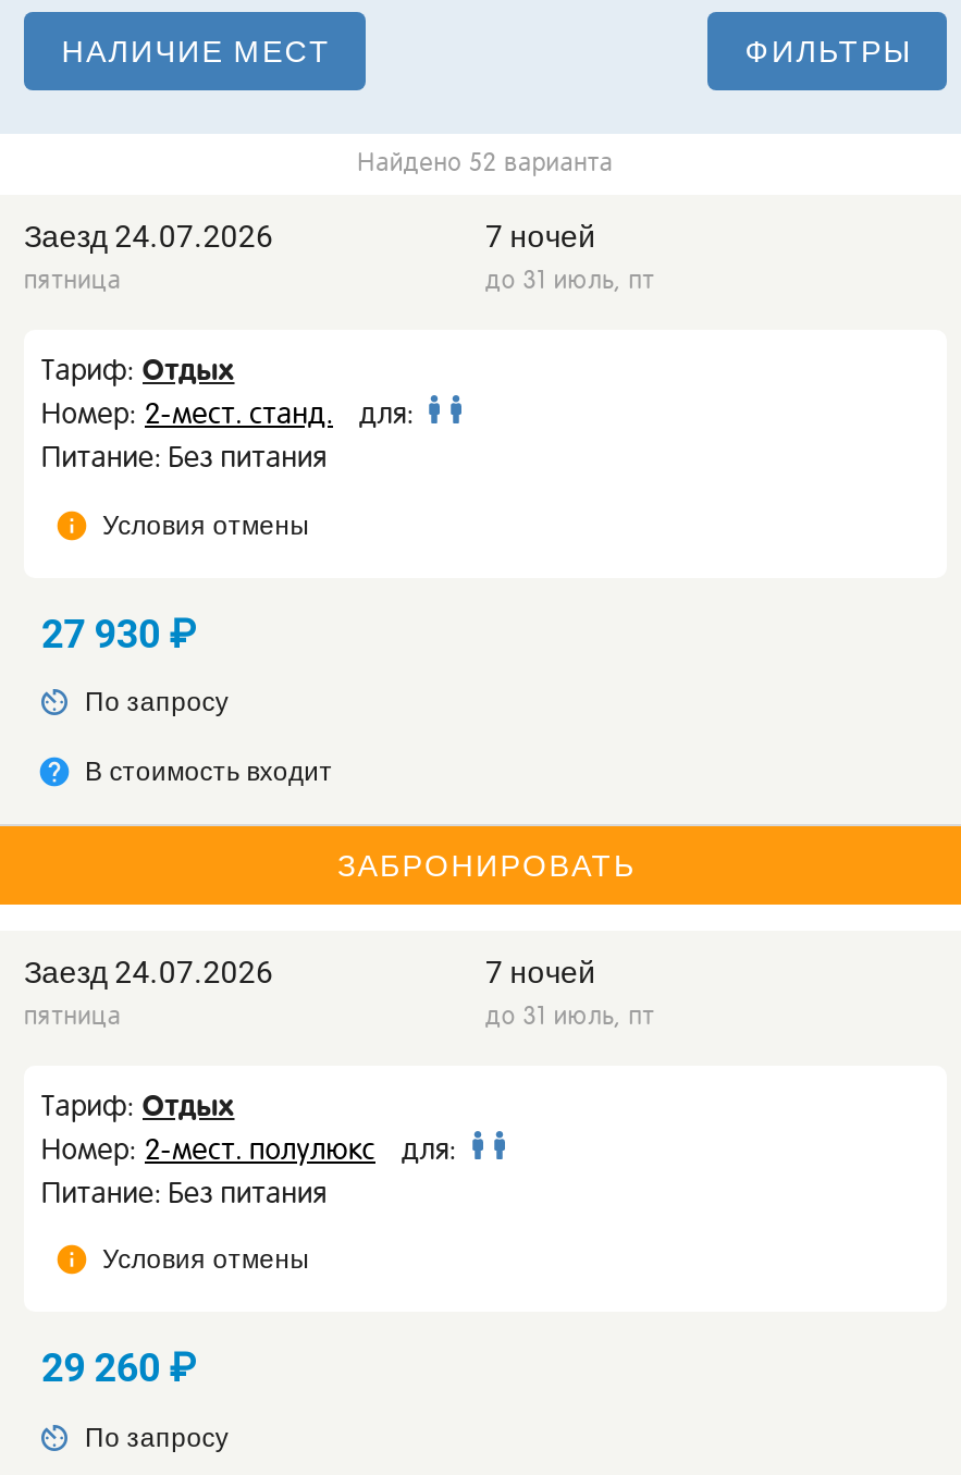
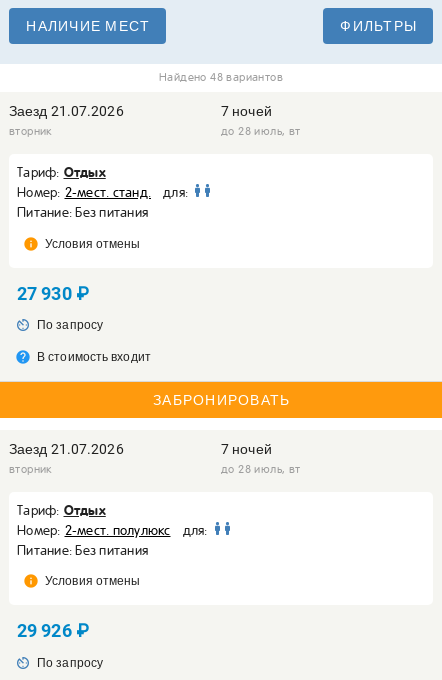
- Найдено 52 варианта
+ Найдено 48 вариантов

- Заезд 24.07.2026
- пятница
+ Заезд 21.07.2026
+ вторник

- до 31 июль, пт
+ до 28 июль, вт

- Заезд 24.07.2026
- пятница
+ Заезд 21.07.2026
+ вторник

- до 31 июль, пт
+ до 28 июль, вт

- 29 260 ₽
+ 29 926 ₽
